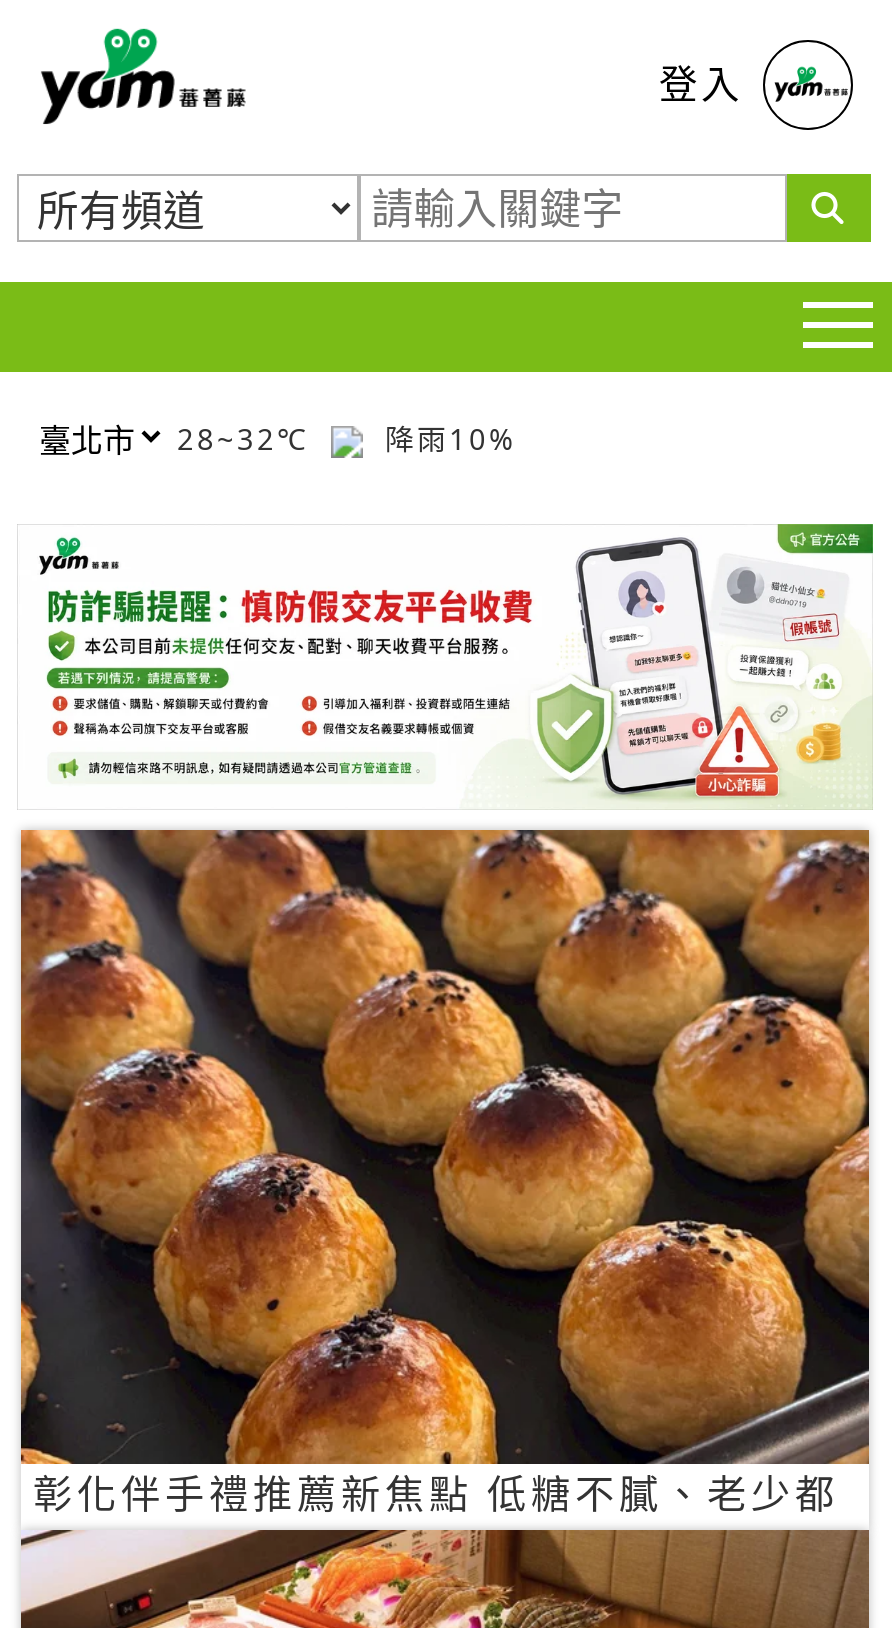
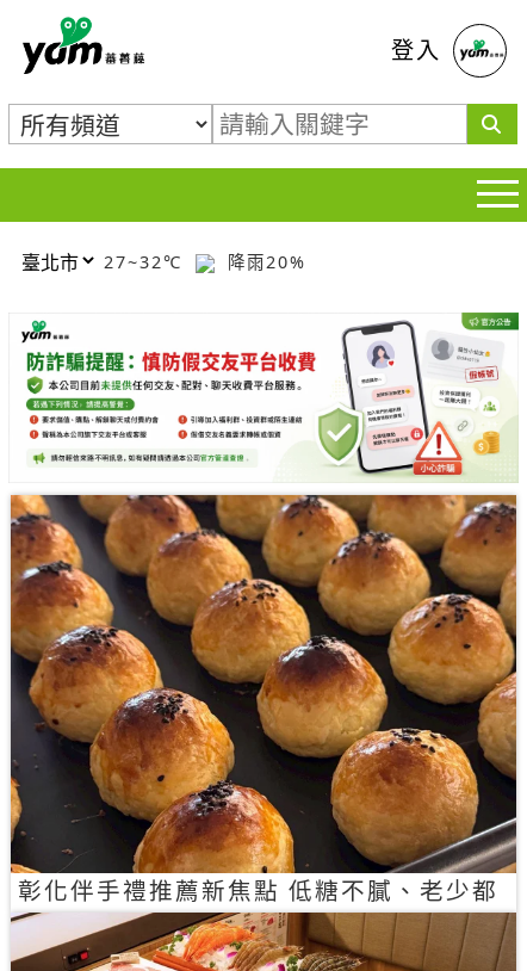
- 28~32℃
+ 27~32℃

- 降雨10%
+ 降雨20%
